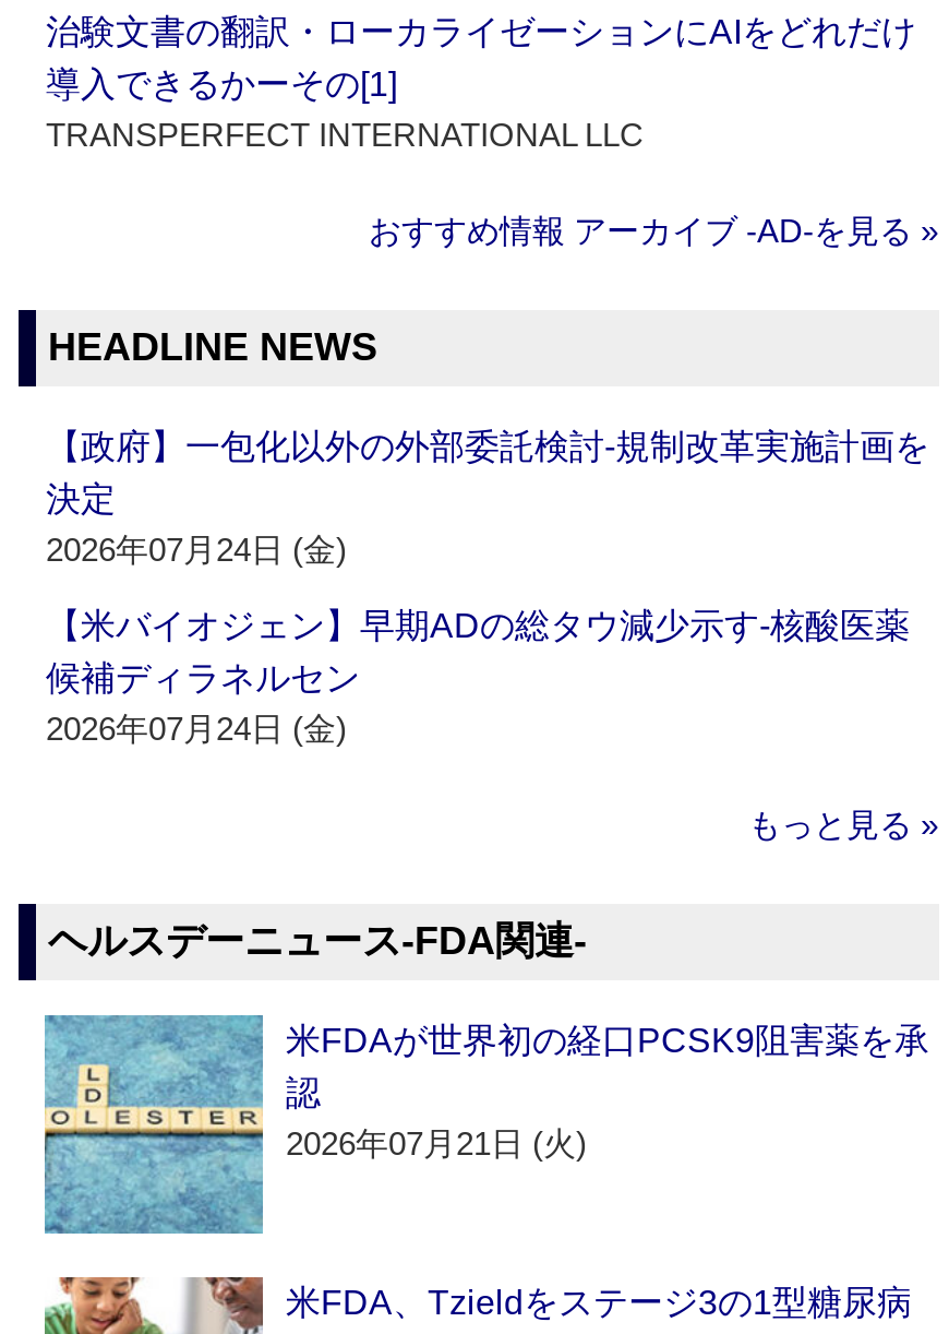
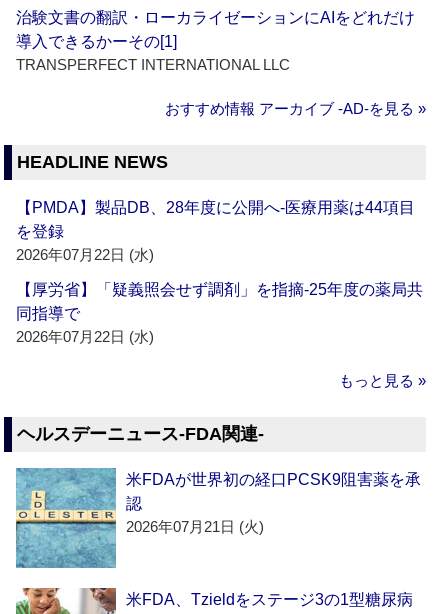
- 【政府】一包化以外の外部委託検討‐規制改革実施計画を
- 決定
- 2026年07月24日 (金)
+ 【PMDA】製品DB、28年度に公開へ‐医療用薬は44項目
+ を登録
+ 2026年07月22日 (水)

- 【米バイオジェン】早期ADの総タウ減少示す‐核酸医薬
- 候補ディラネルセン
- 2026年07月24日 (金)
+ 【厚労省】「疑義照会せず調剤」を指摘‐25年度の薬局共
+ 同指導で
+ 2026年07月22日 (水)
